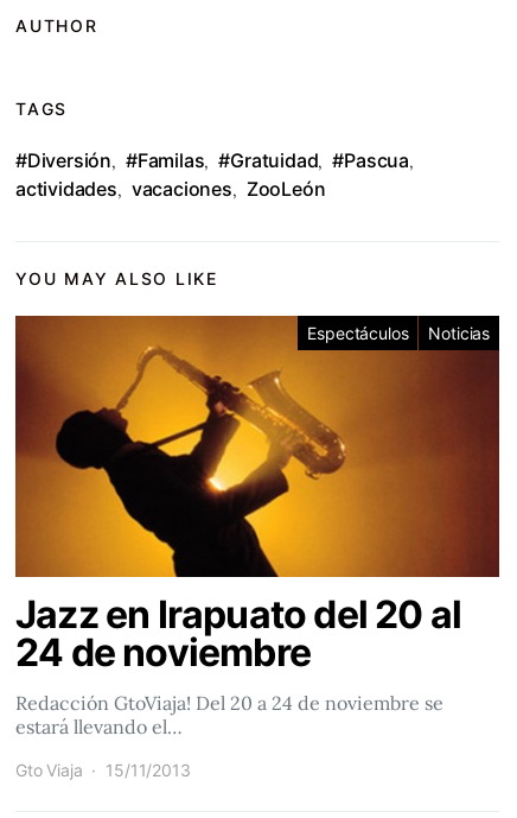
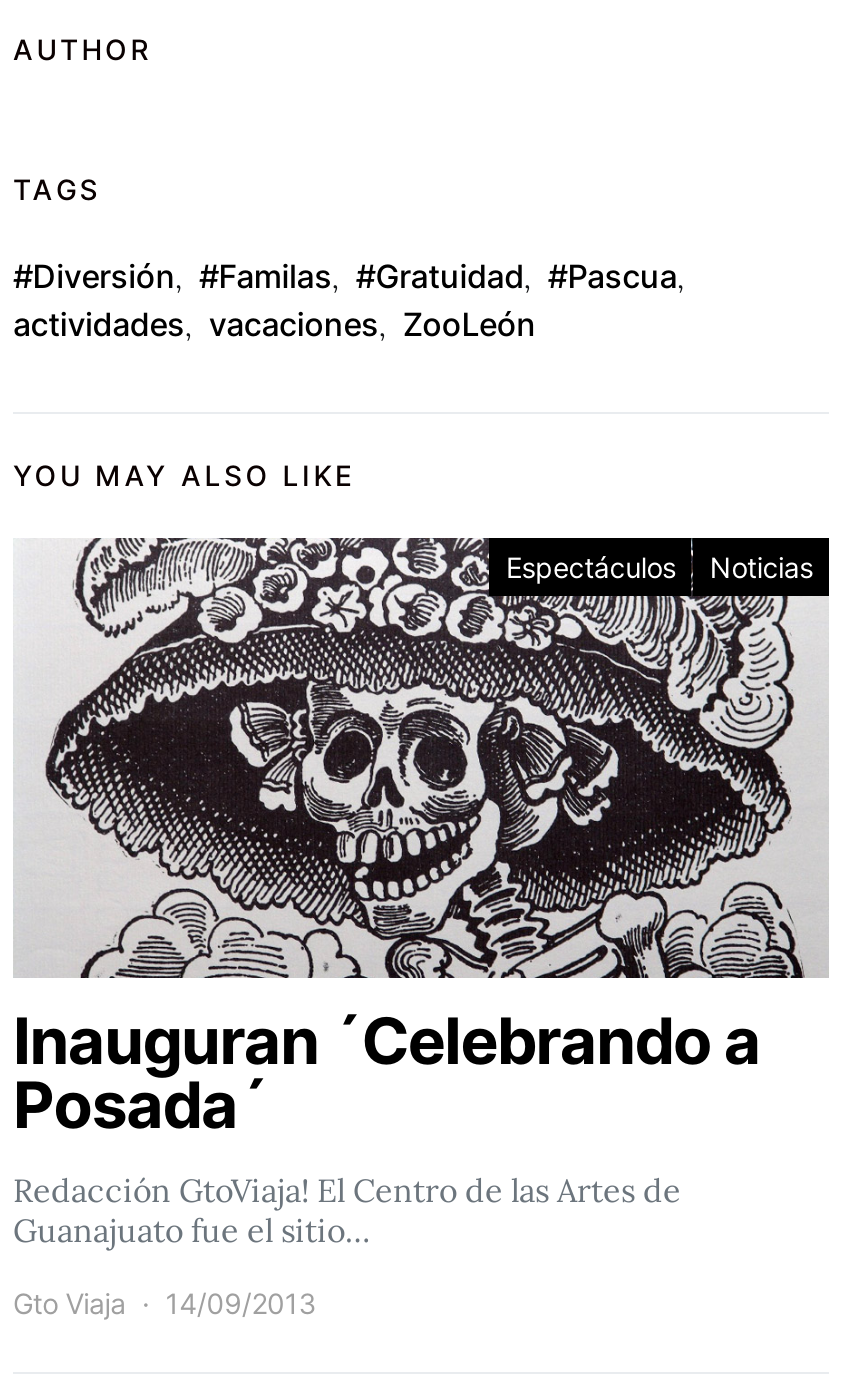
- [image]
- Jazz en Irapuato del 20 al
- 24 de noviembre
- Redacción GtoViaja! Del 20 a 24 de noviembre se
- estará llevando el…
+ [image]
+ Inauguran ´Celebrando a
+ Posada´
+ Redacción GtoViaja! El Centro de las Artes de
+ Guanajuato fue el sitio…

- Gto Viaja 15/11/2013
+ Gto Viaja 14/09/2013
